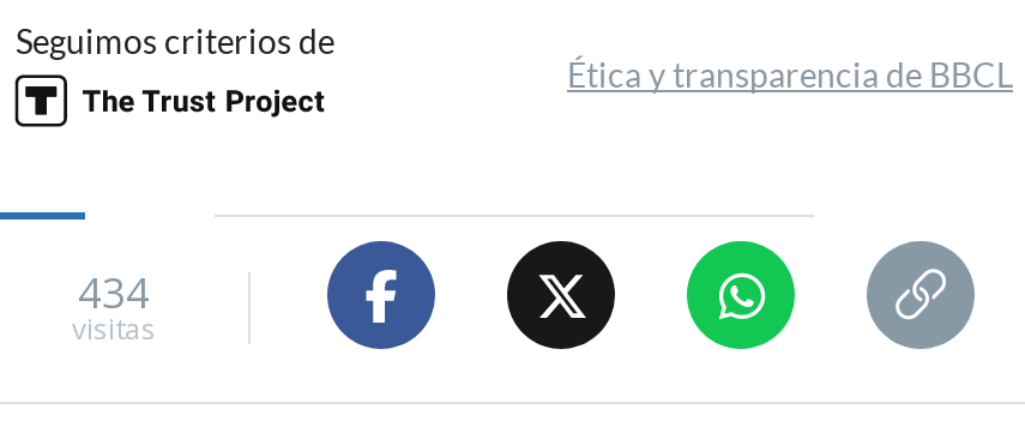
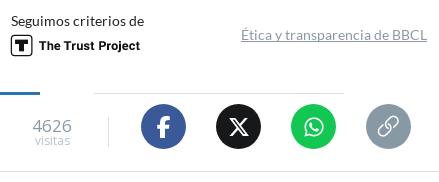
- 434
+ 4626
